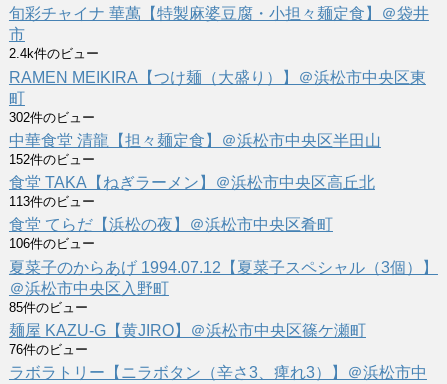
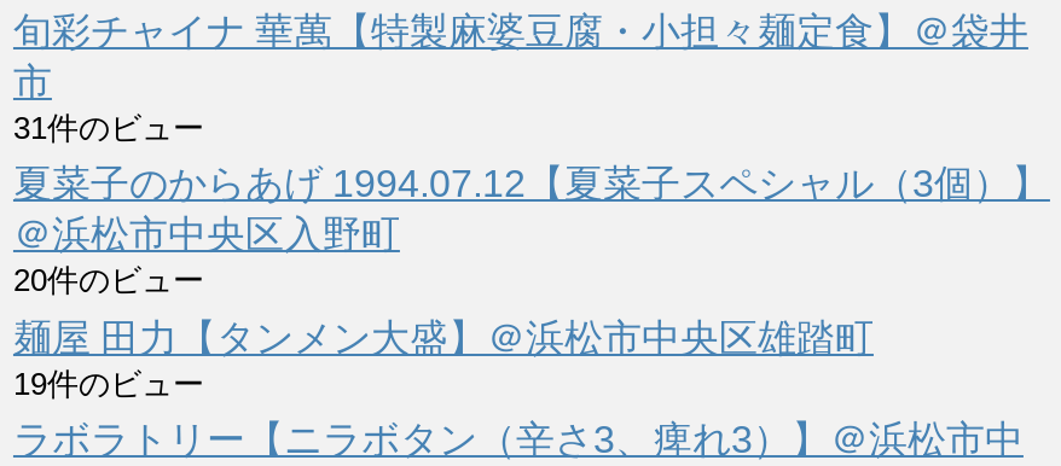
- 2.4k件のビュー
- RAMEN MEIKIRA【つけ麺（大盛り）】＠浜松市中央区東
- 町
- 302件のビュー
- 中華食堂 清龍【担々麺定食】＠浜松市中央区半田山
- 152件のビュー
- 食堂 TAKA【ねぎラーメン】＠浜松市中央区高丘北
- 113件のビュー
- 食堂 てらだ【浜松の夜】＠浜松市中央区肴町
- 106件のビュー
+ 31件のビュー

- 85件のビュー
- 麺屋 KAZU-G【黄JIRO】＠浜松市中央区篠ケ瀬町
- 76件のビュー
+ 20件のビュー
+ 麺屋 田力【タンメン大盛】＠浜松市中央区雄踏町
+ 19件のビュー
